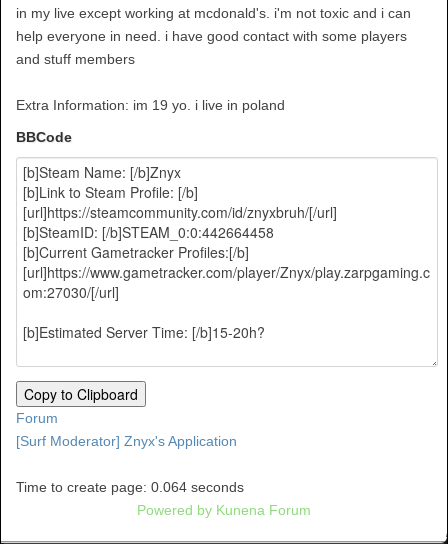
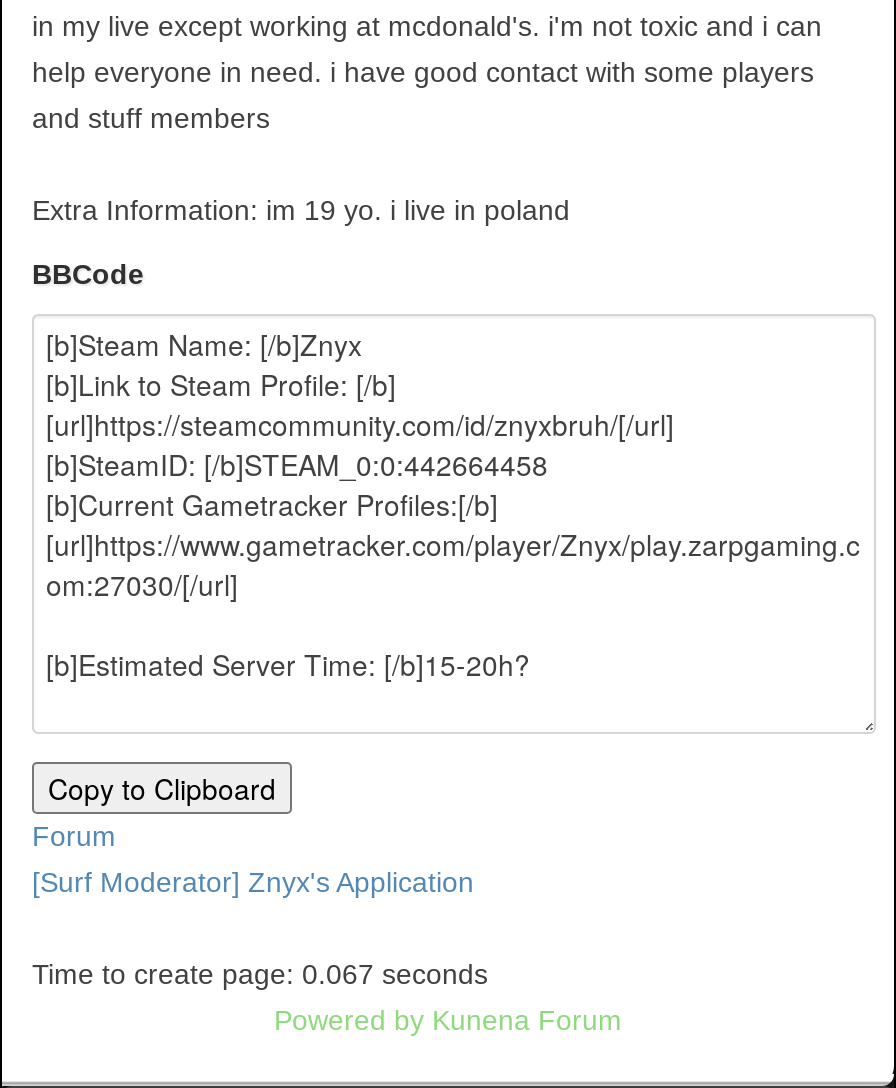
- Time to create page: 0.064 seconds
+ Time to create page: 0.067 seconds
